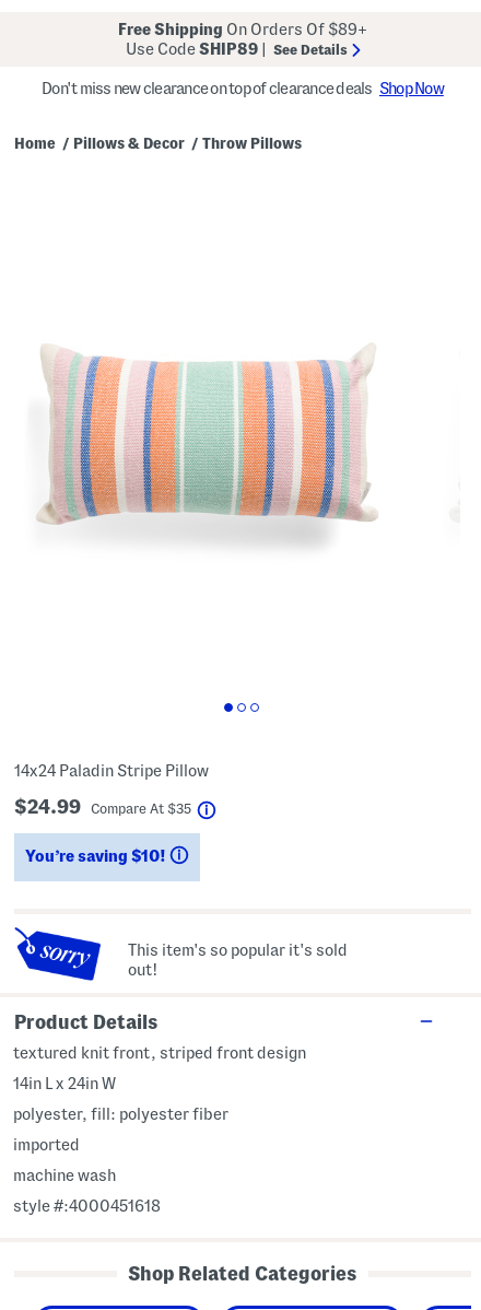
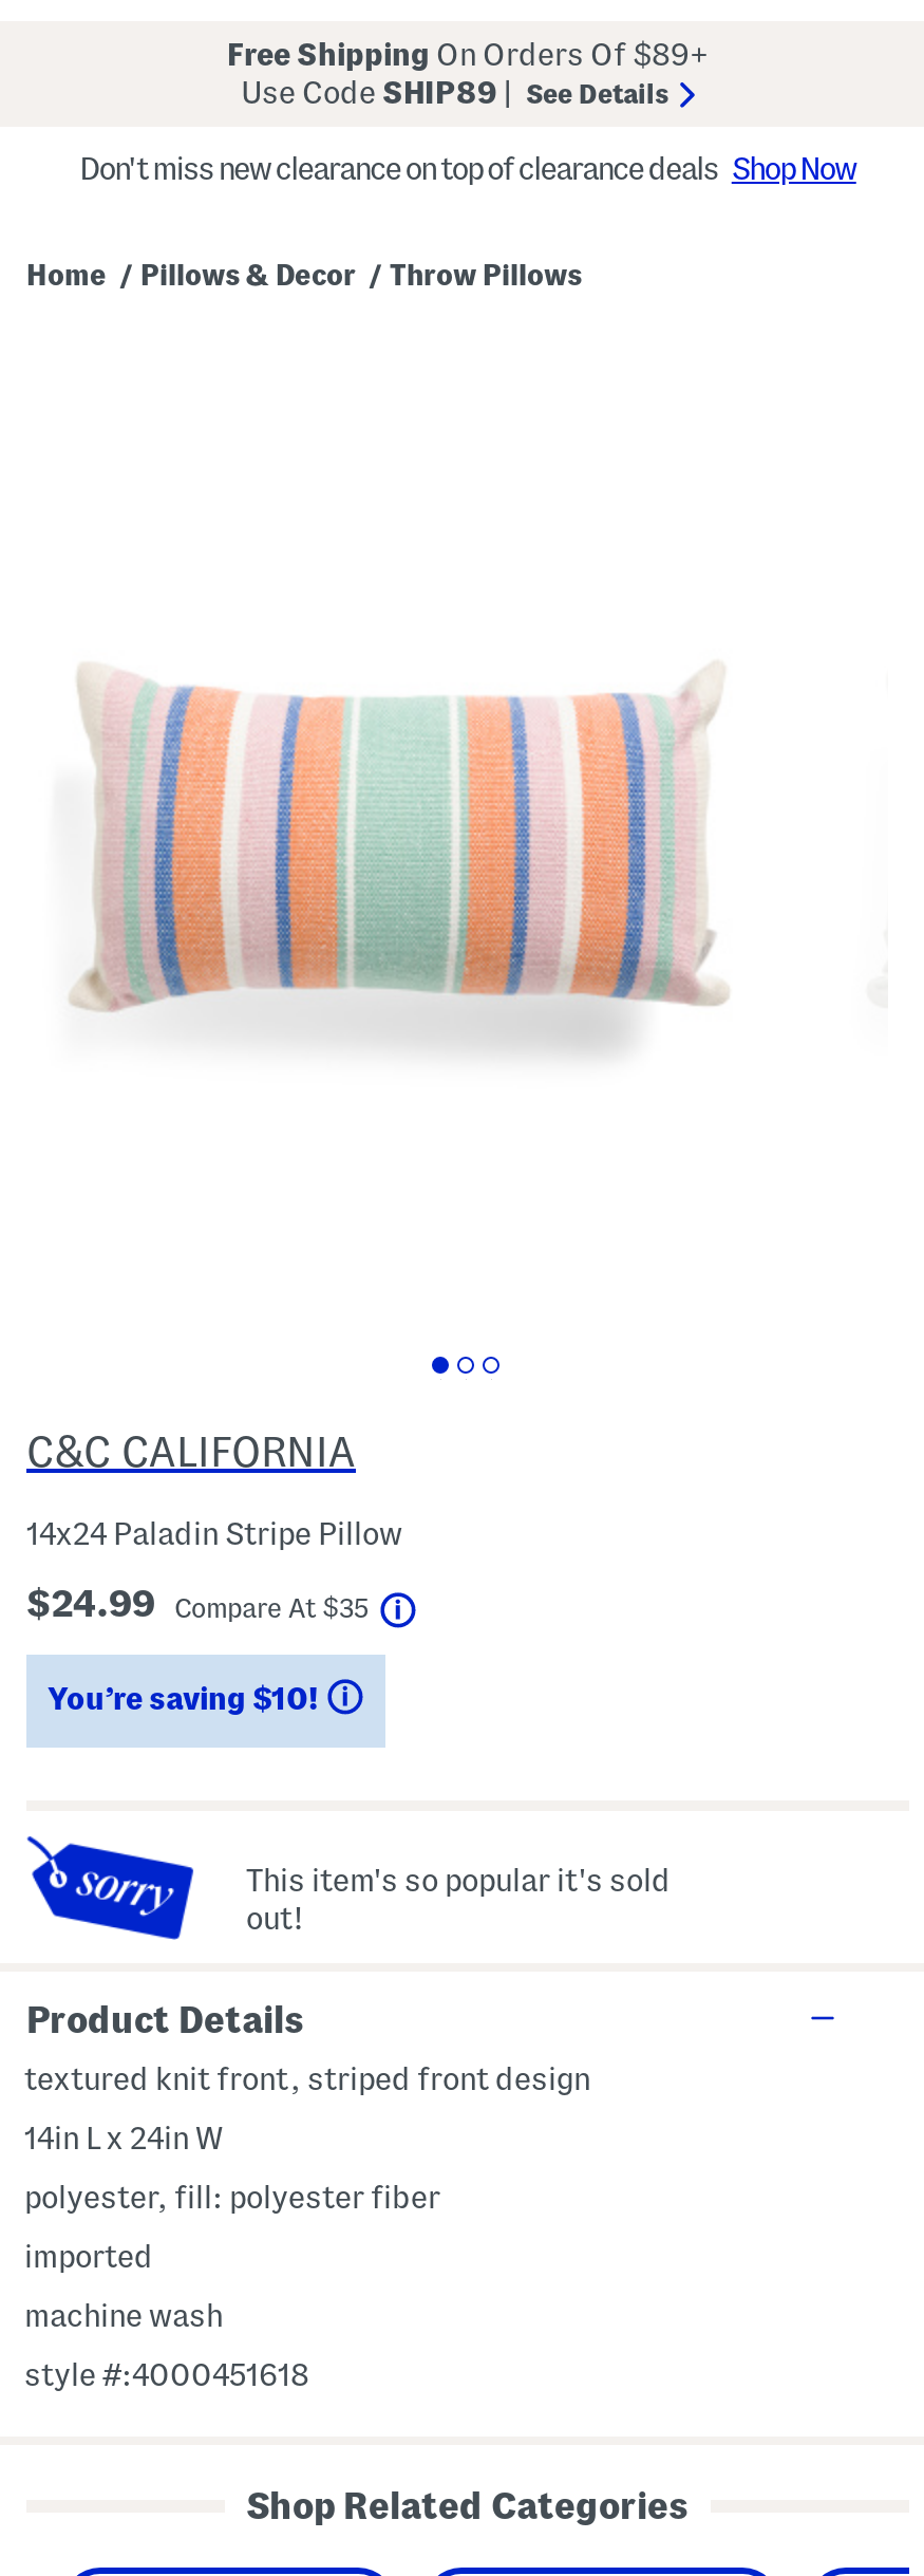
+ C&C CALIFORNIA
